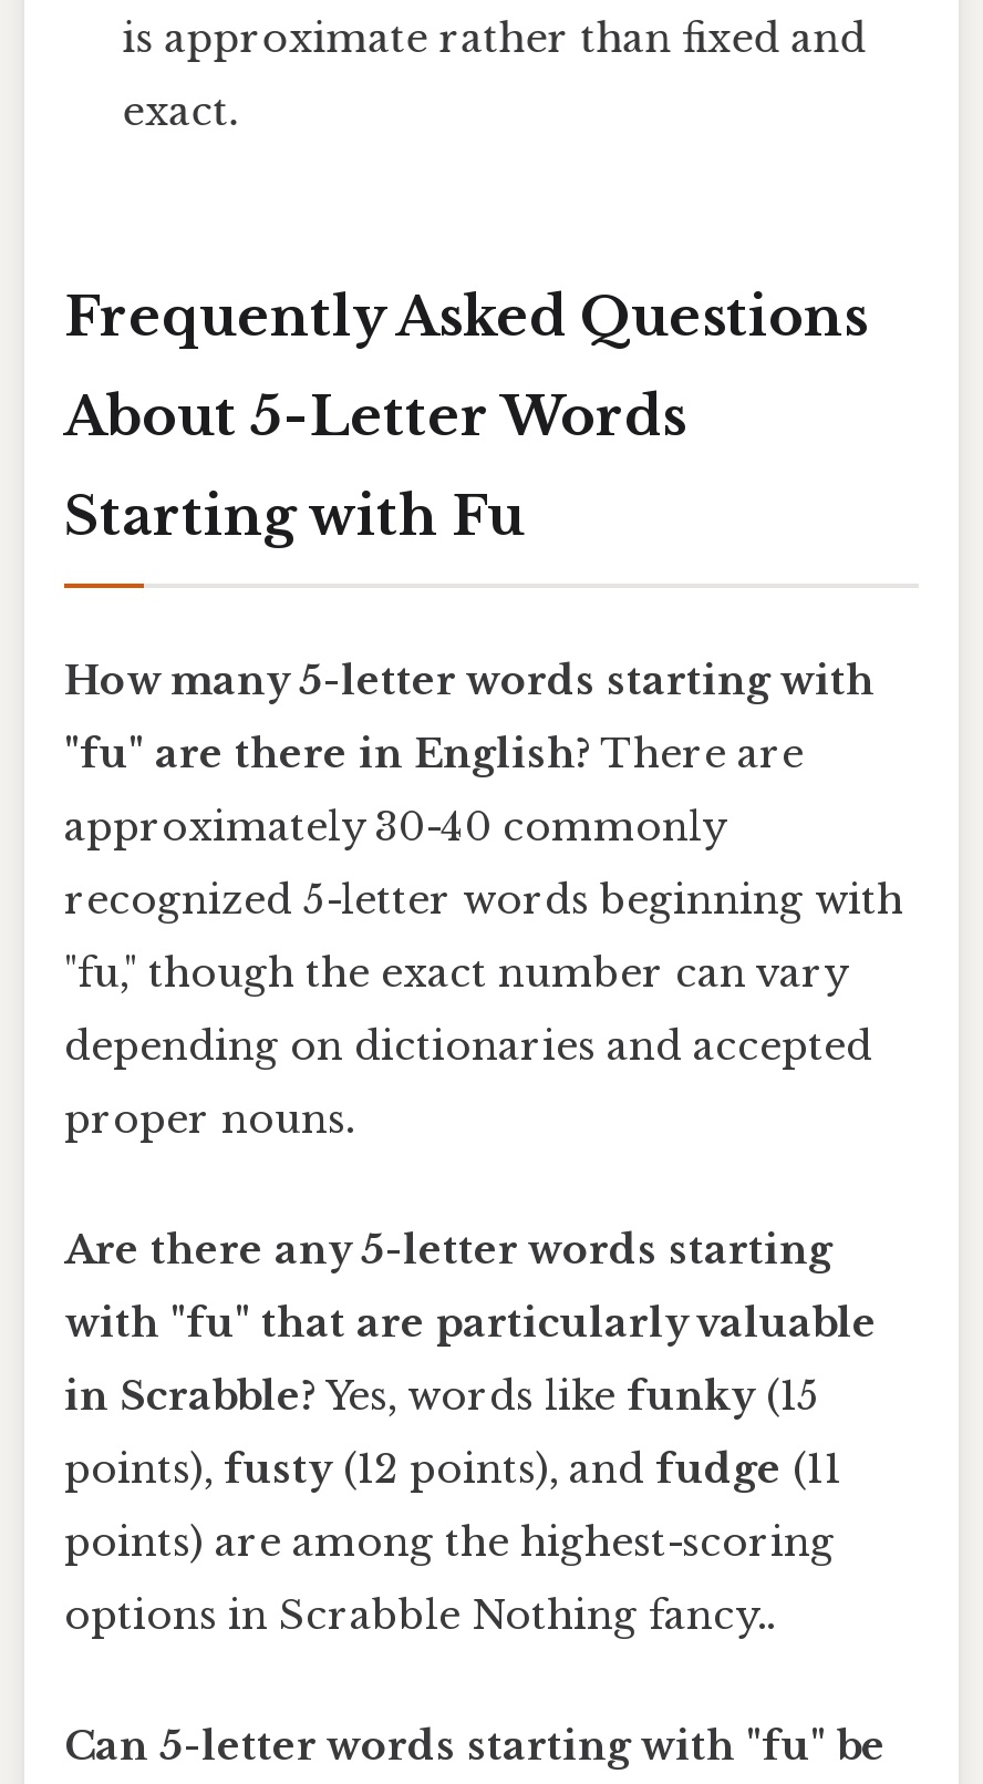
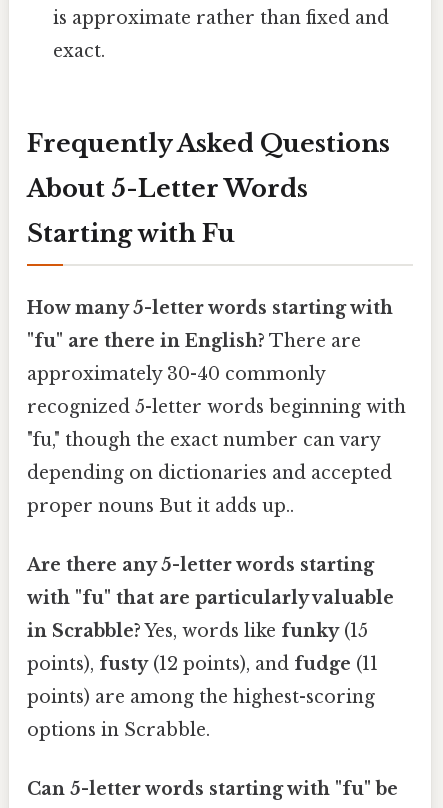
- proper nouns.
+ proper nouns But it adds up..

- options in Scrabble Nothing fancy..
+ options in Scrabble.
